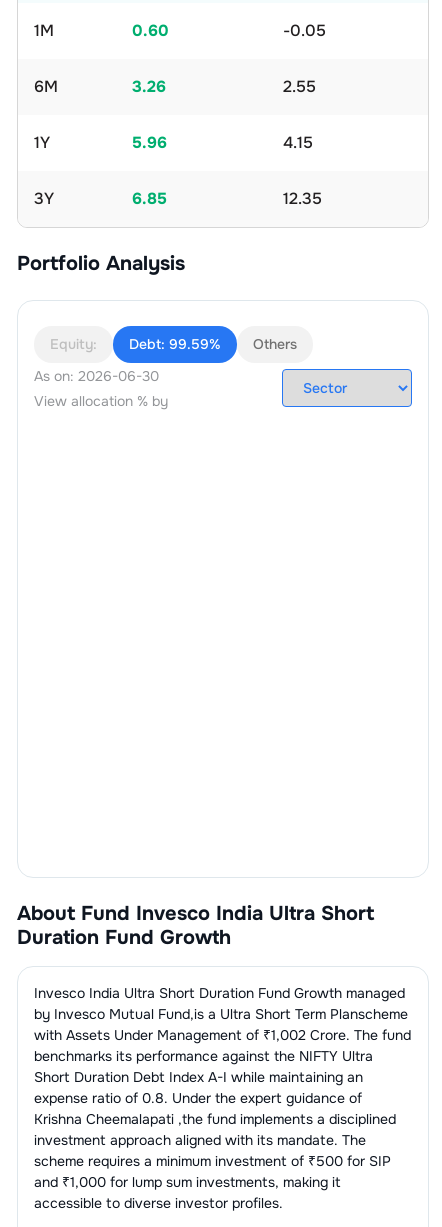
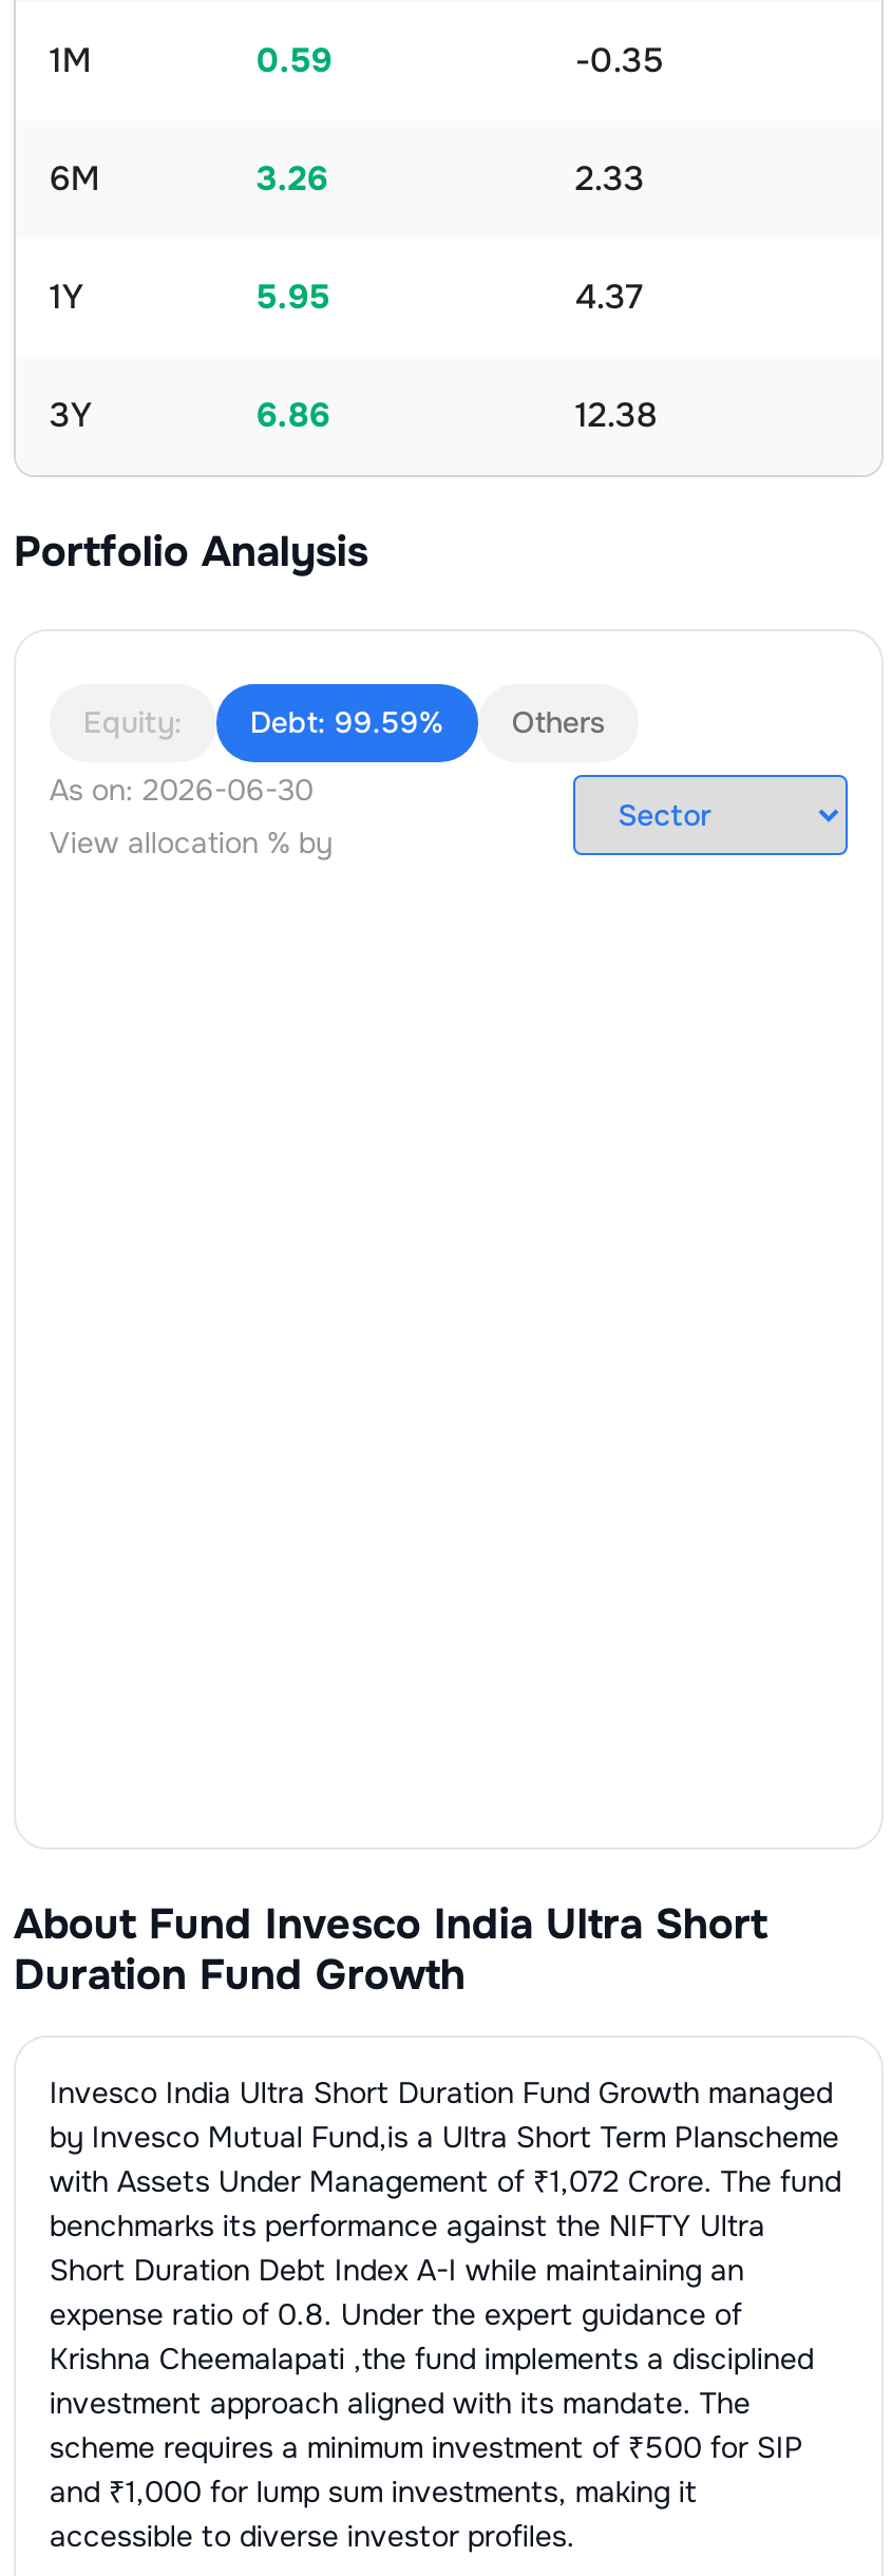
- 0.60
+ 0.59

- -0.05
+ -0.35

- 2.55
+ 2.33

- 5.96
+ 5.95

- 4.15
+ 4.37

- 6.85
+ 6.86

- 12.35
+ 12.38

- with Assets Under Management of ₹1,002 Crore. The fund
+ with Assets Under Management of ₹1,072 Crore. The fund
